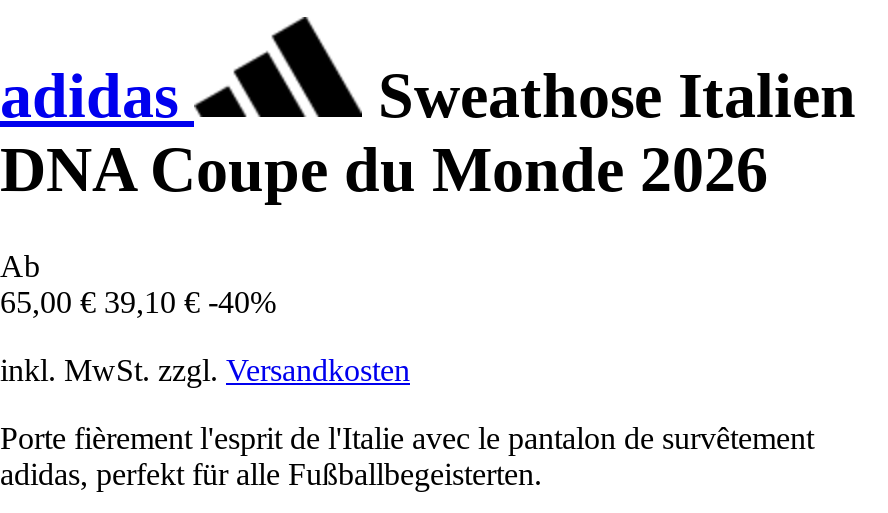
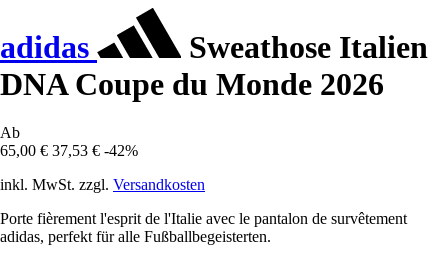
- 65,00 € 39,10 € -40%
+ 65,00 € 37,53 € -42%
